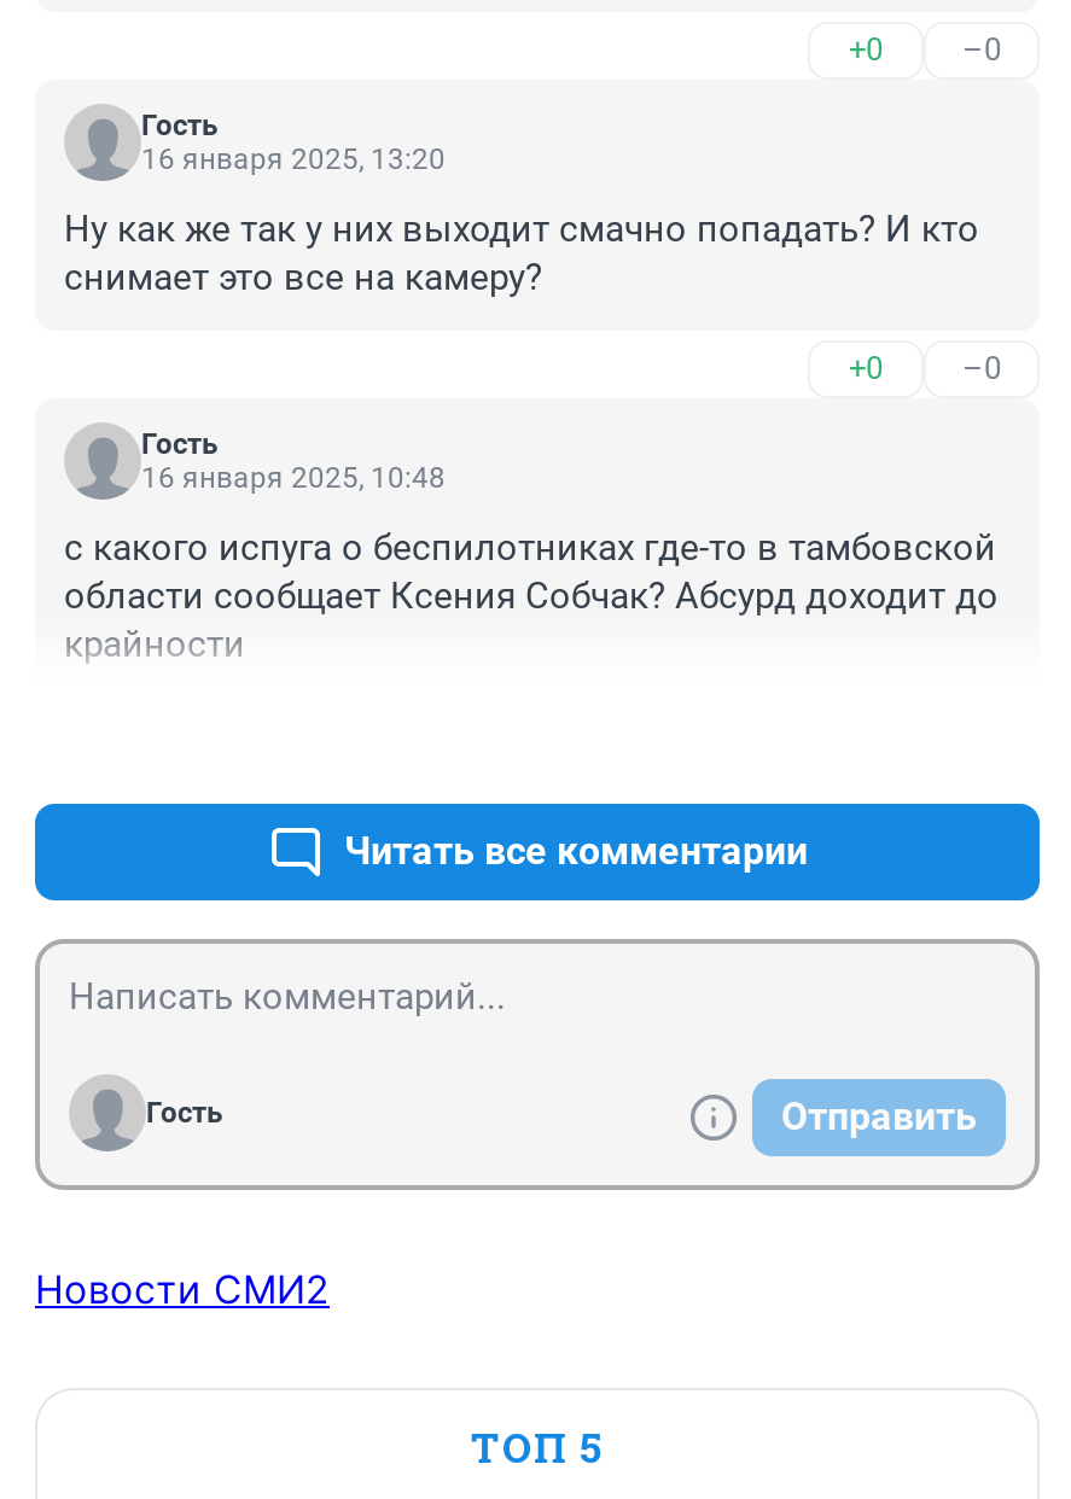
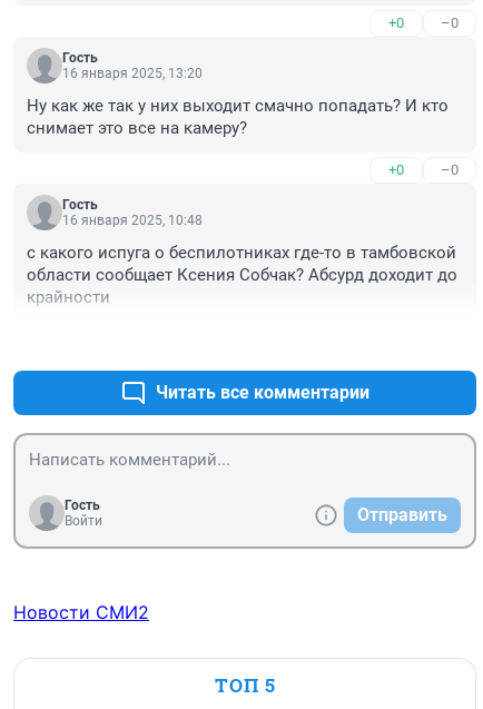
+ Войти
